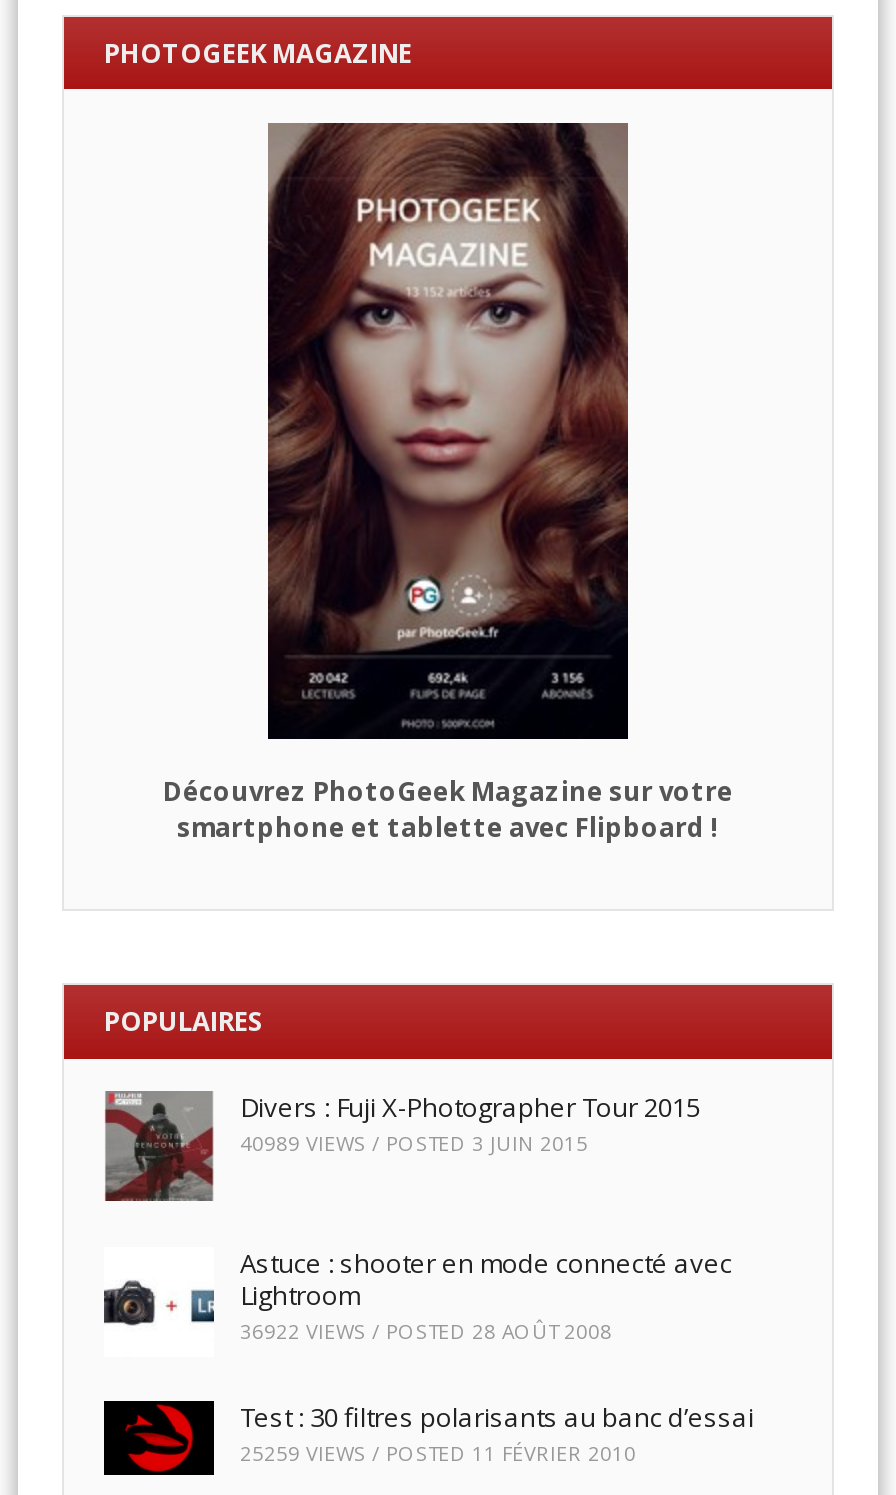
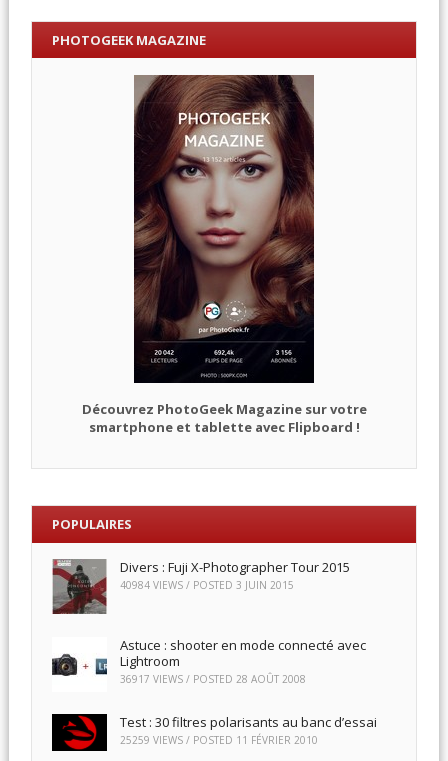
- 40989 VIEWS / POSTED 3 JUIN 2015
+ 40984 VIEWS / POSTED 3 JUIN 2015

- 36922 VIEWS / POSTED 28 AOÛT 2008
+ 36917 VIEWS / POSTED 28 AOÛT 2008
